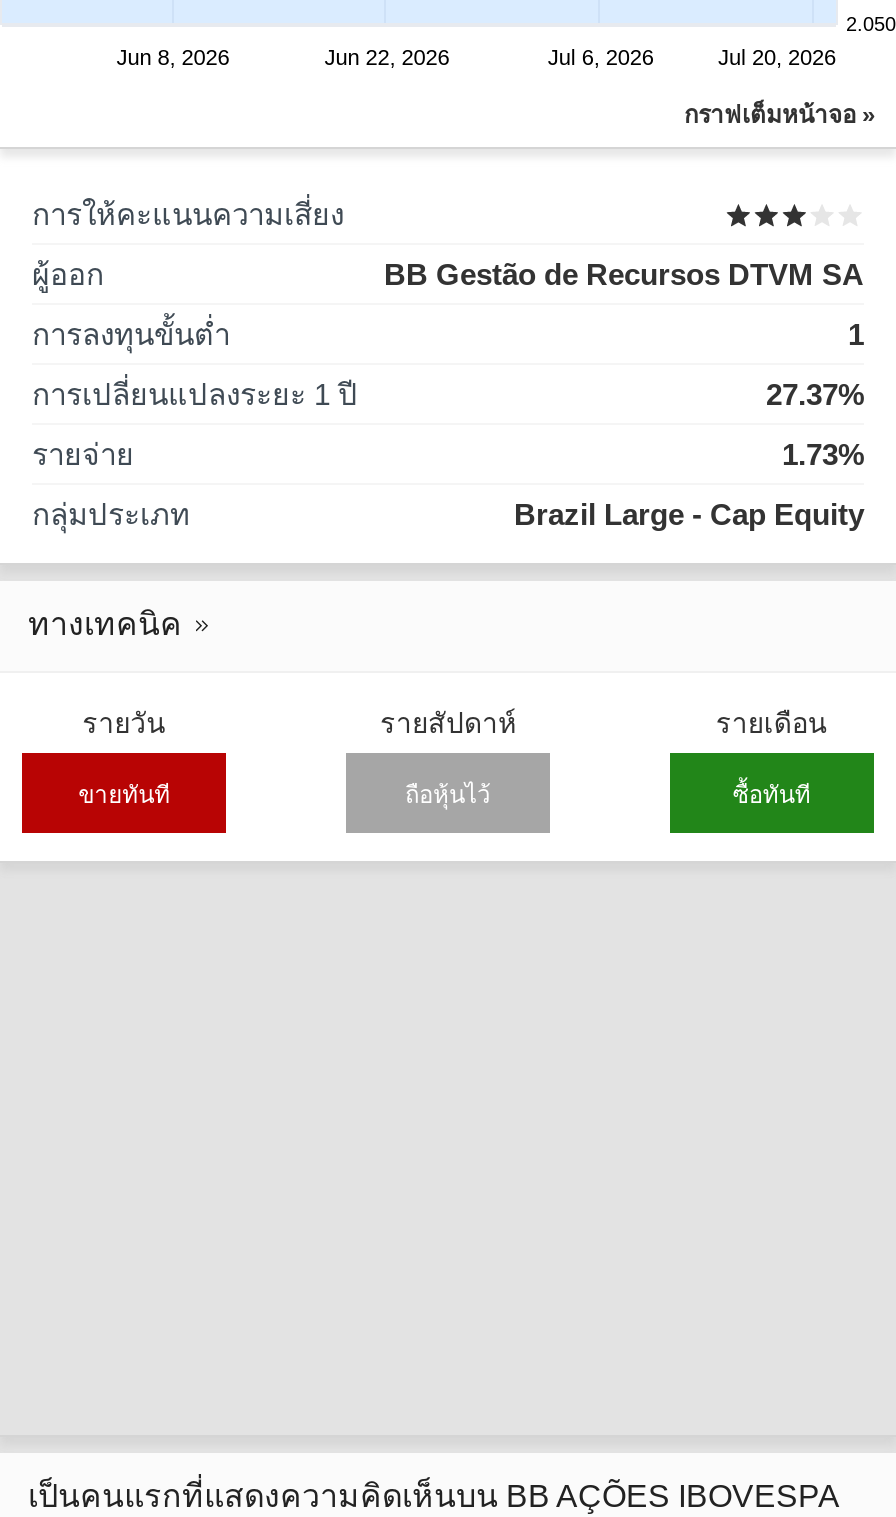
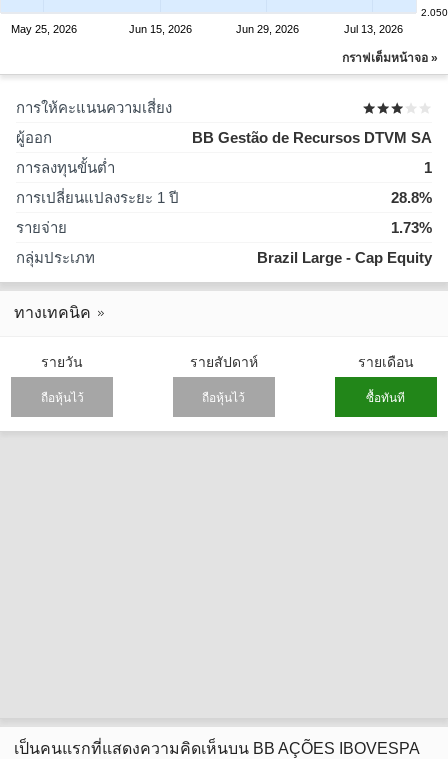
- Jun 8, 2026
- Jun 22, 2026
- Jul 6, 2026
- Jul 20, 2026
+ May 25, 2026
+ Jun 15, 2026
+ Jun 29, 2026
+ Jul 13, 2026

- 27.37%
+ 28.8%

- ขายทันที
+ ถือหุ้นไว้
